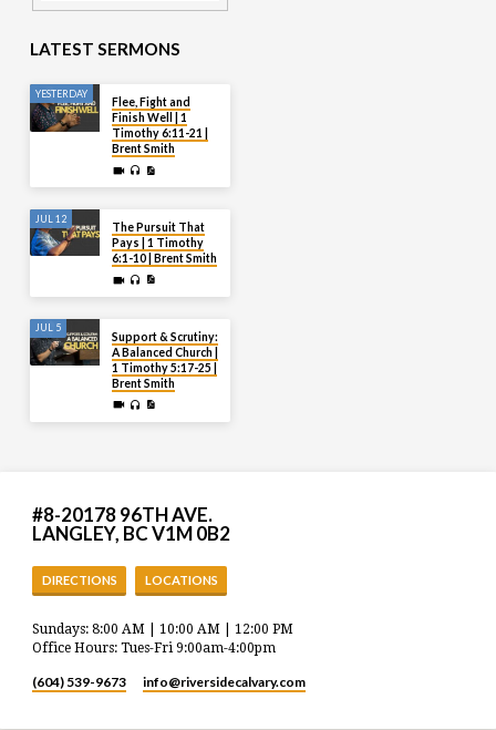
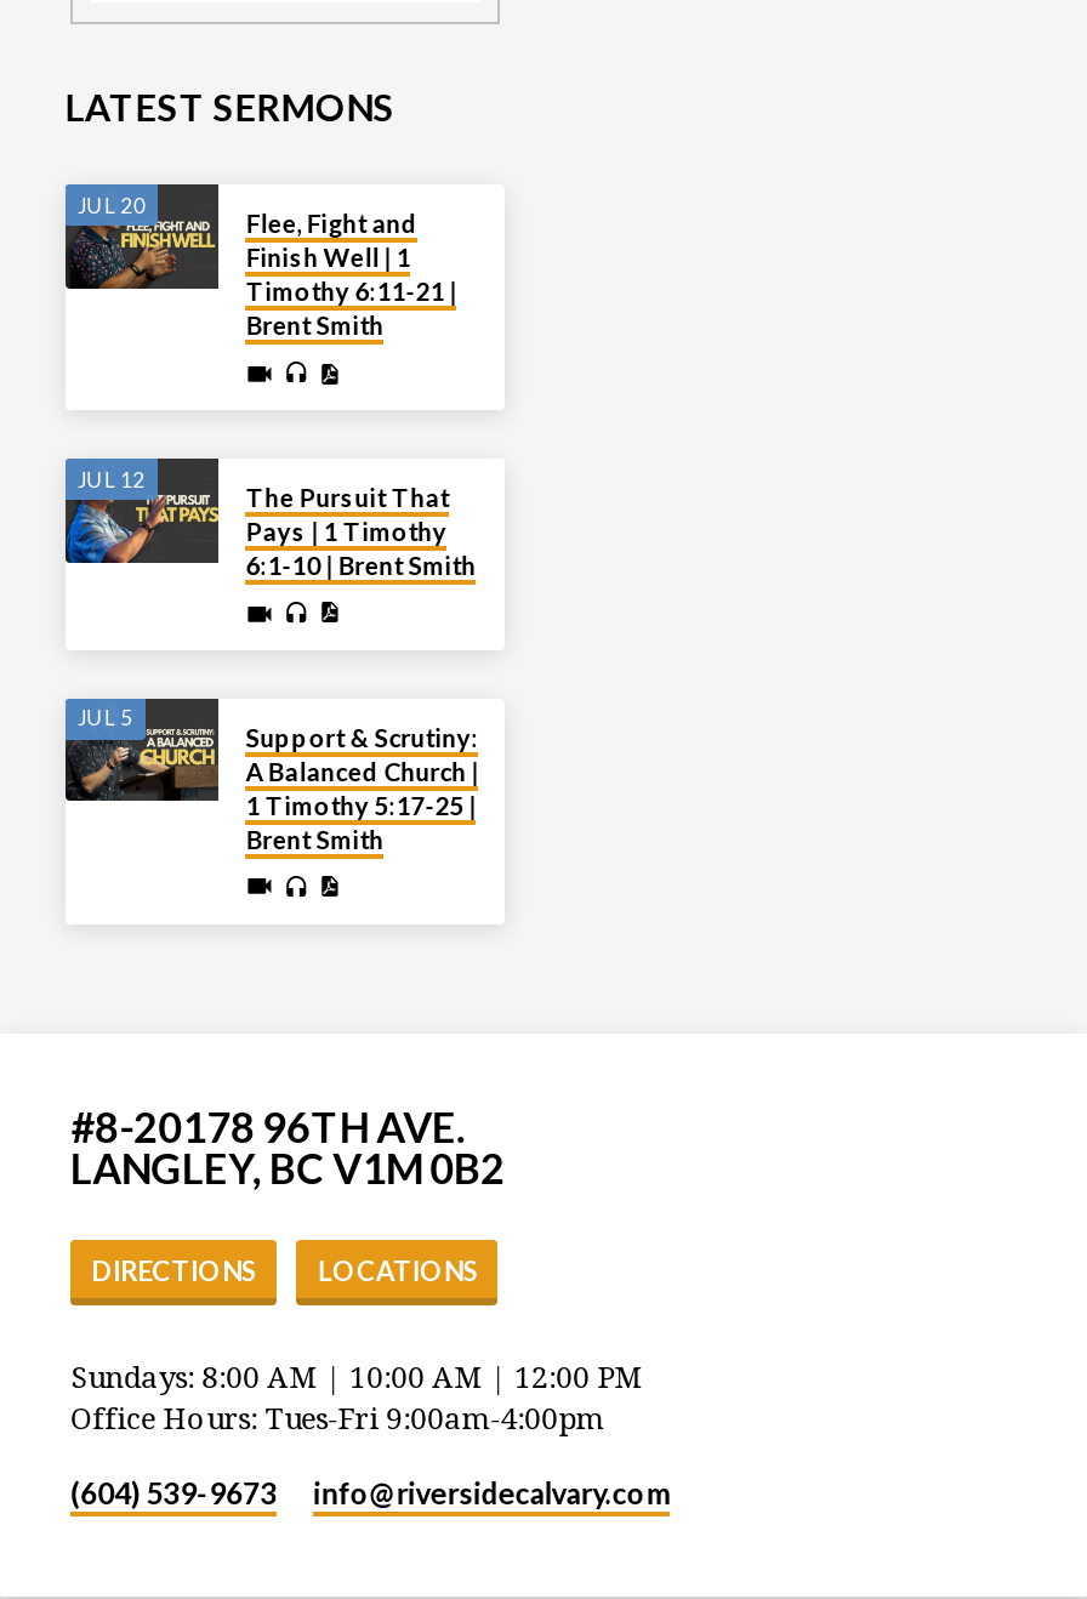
- YESTERDAY
+ JUL 20
